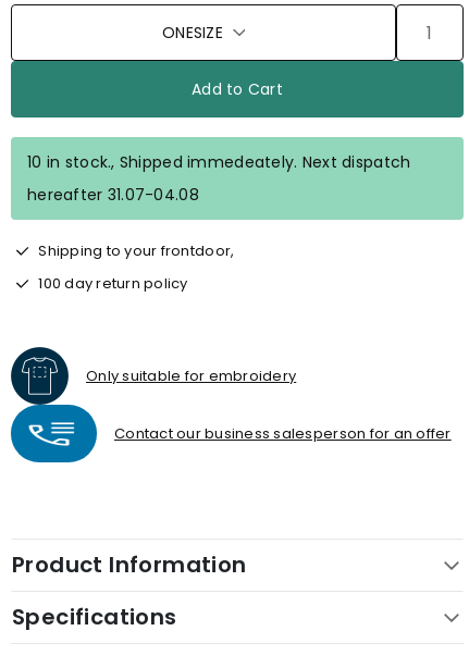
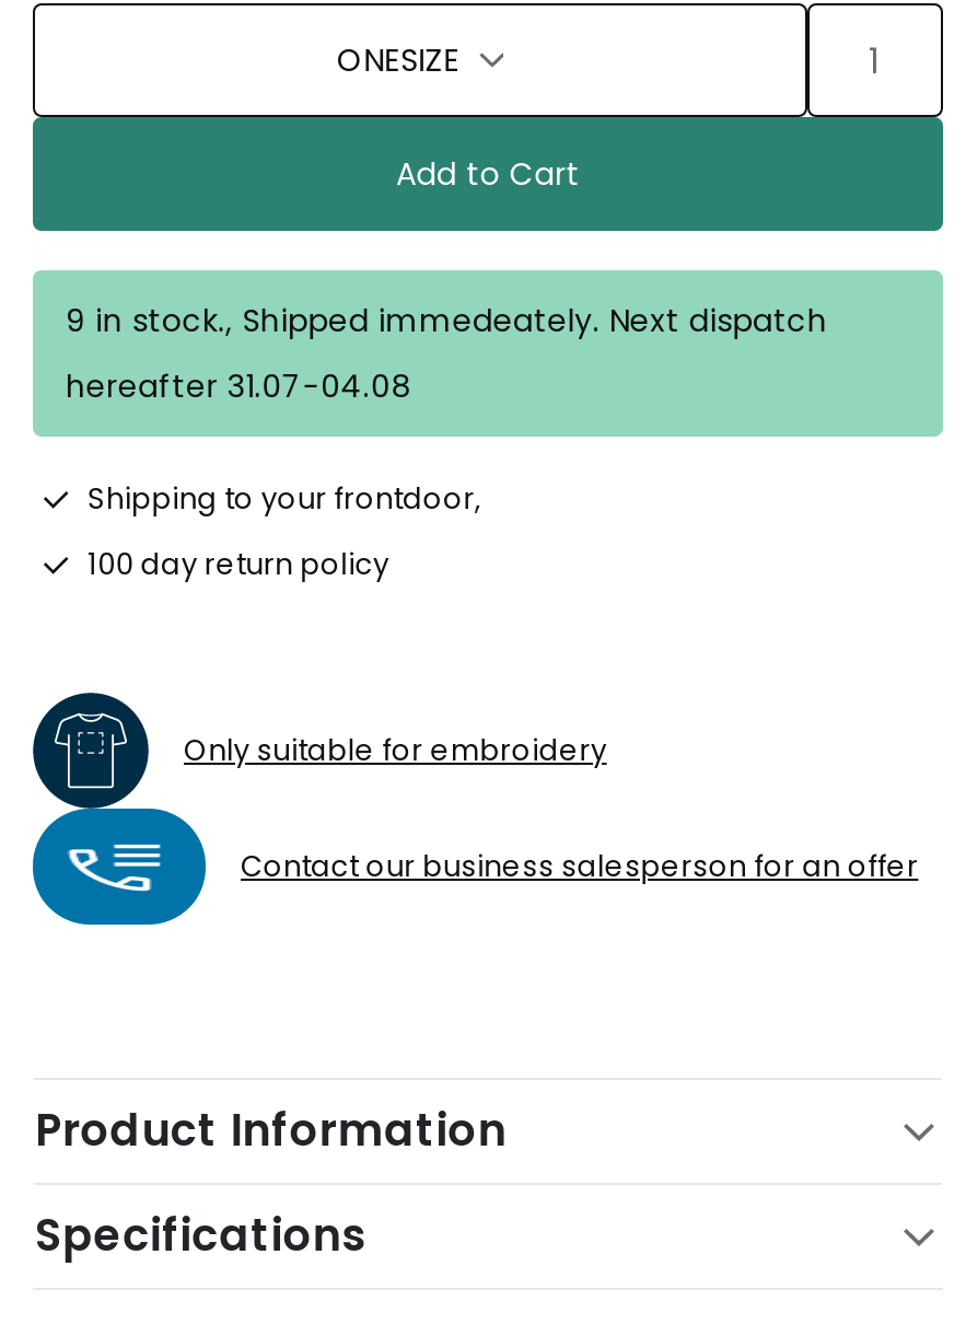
- 10 in stock., Shipped immedeately. Next dispatch
+ 9 in stock., Shipped immedeately. Next dispatch
